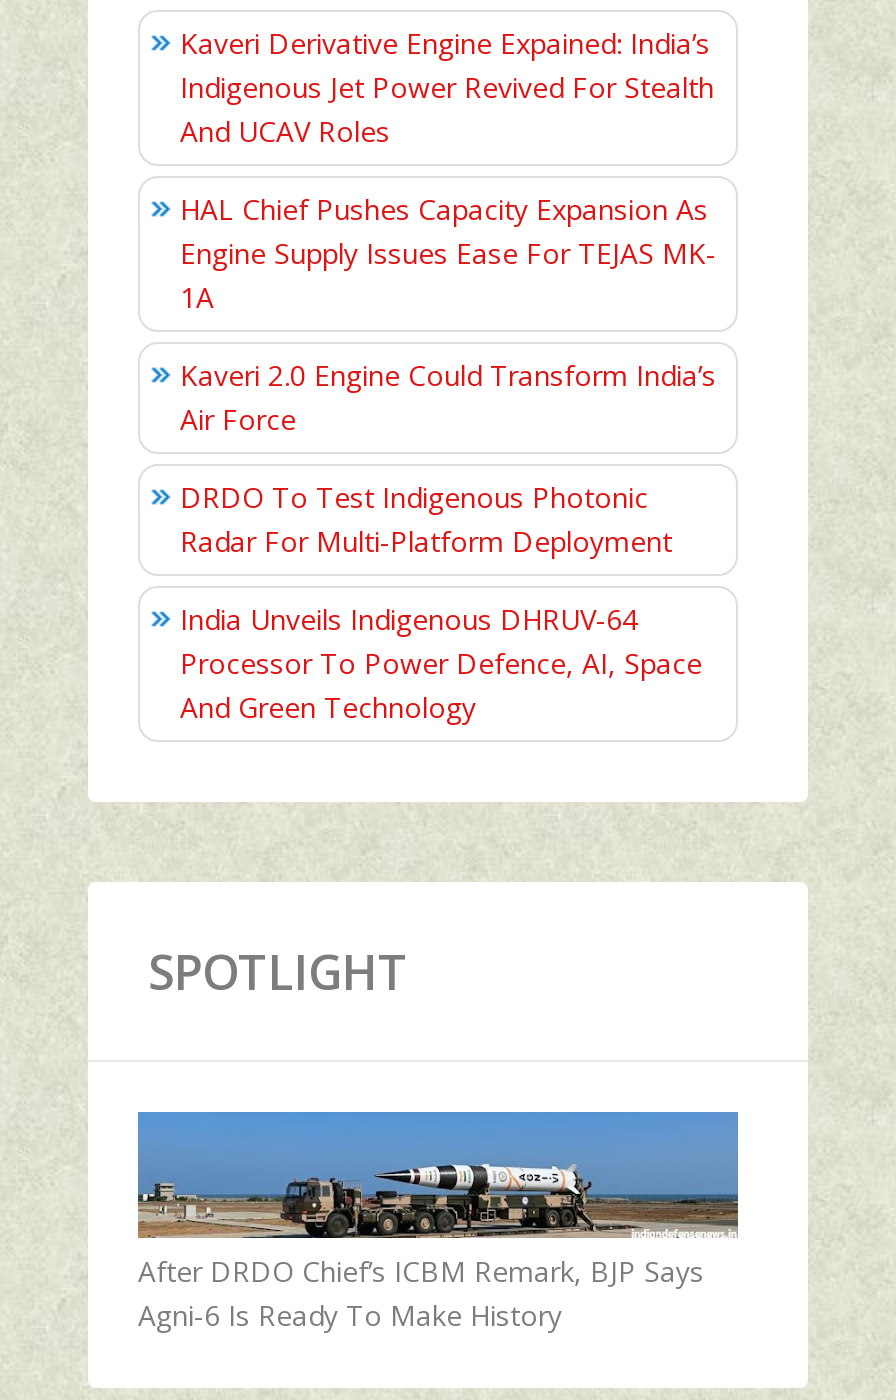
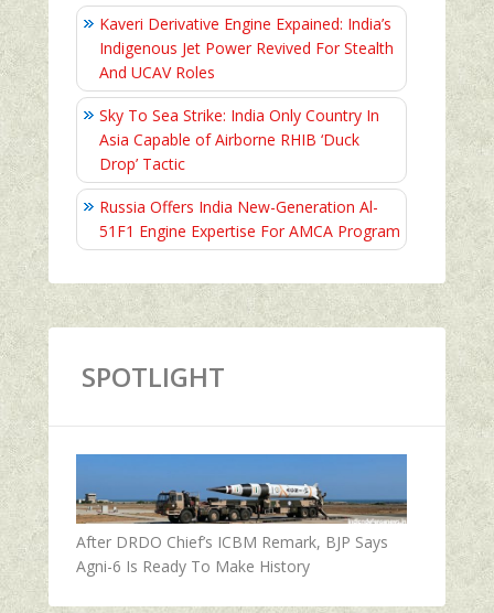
- HAL Chief Pushes Capacity Expansion As
- Engine Supply Issues Ease For TEJAS MK-
- 1A
- Kaveri 2.0 Engine Could Transform India’s
- Air Force
- DRDO To Test Indigenous Photonic
- Radar For Multi-Platform Deployment
- India Unveils Indigenous DHRUV-64
- Processor To Power Defence, AI, Space
- And Green Technology
+ Sky To Sea Strike: India Only Country In
+ Asia Capable of Airborne RHIB ‘Duck
+ Drop’ Tactic
+ Russia Offers India New-Generation Al-
+ 51F1 Engine Expertise For AMCA Program
